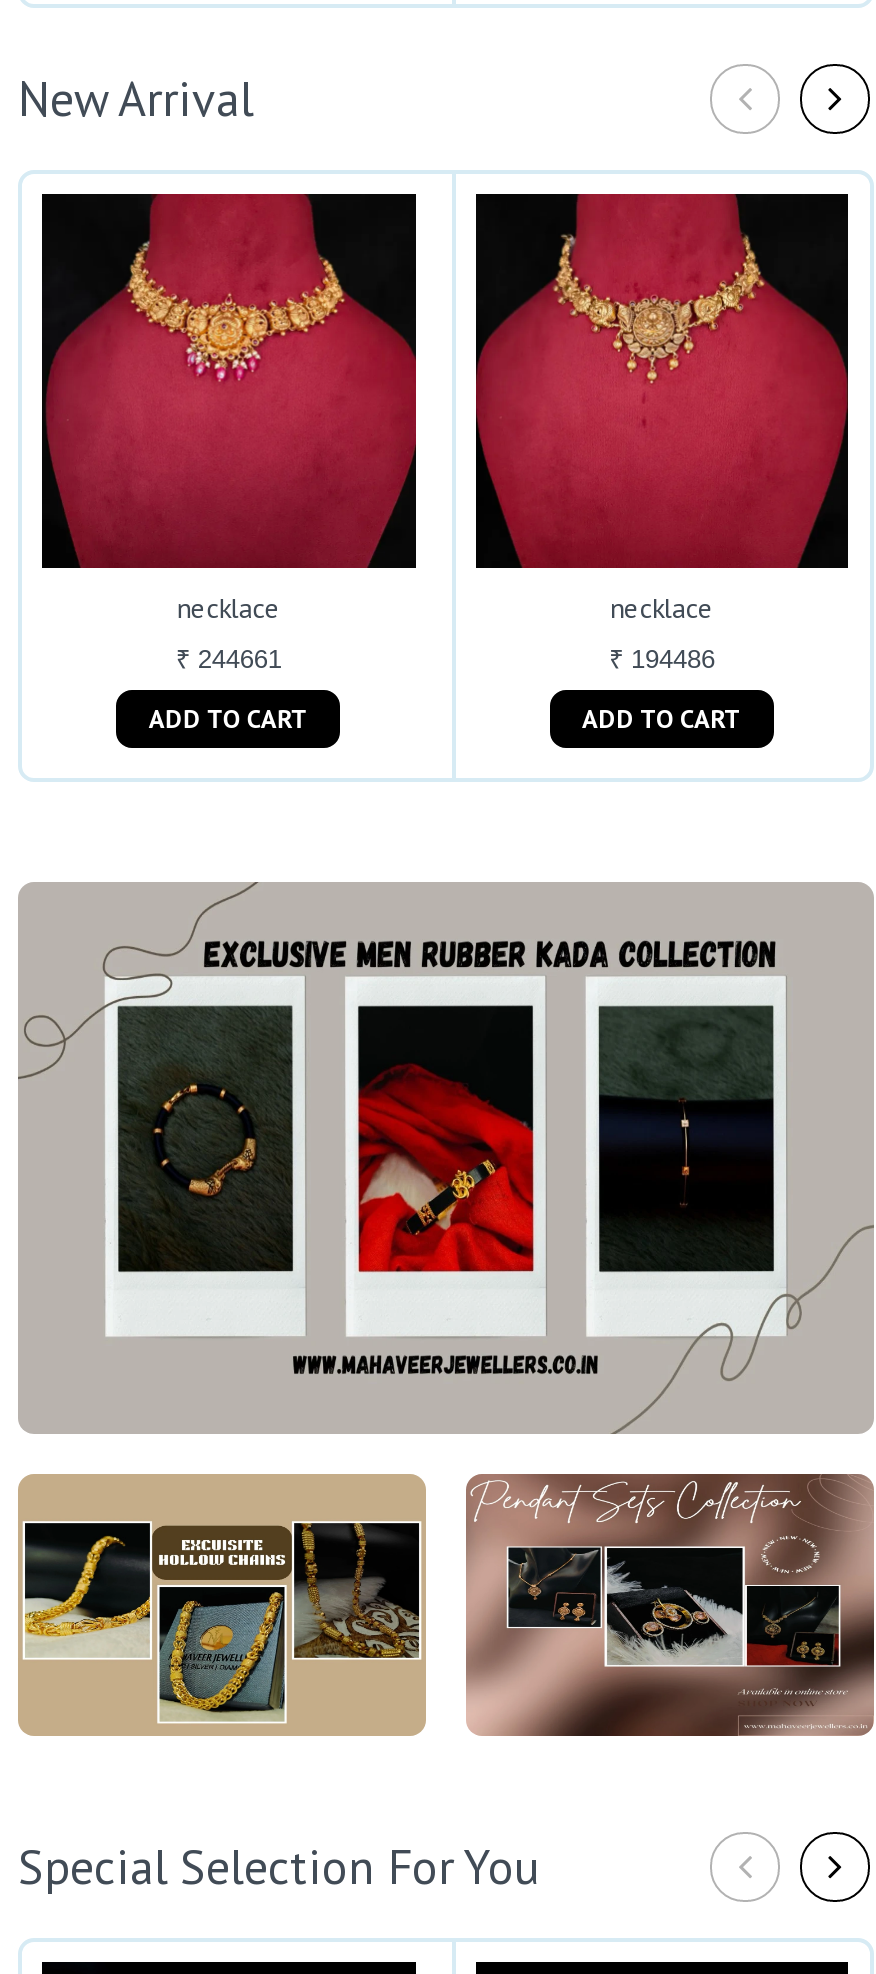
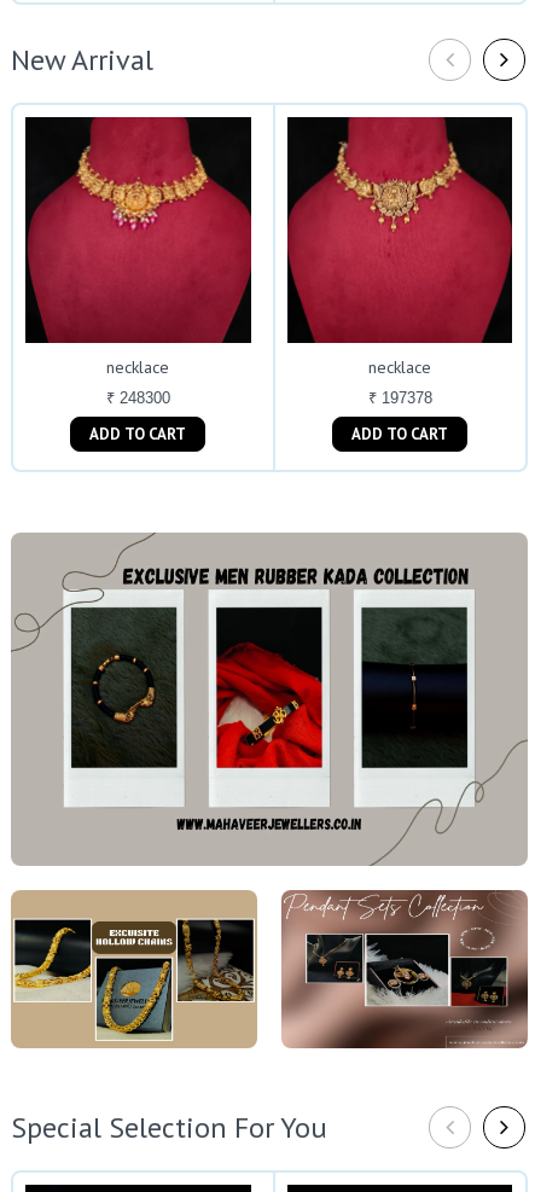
- ₹ 244661
+ ₹ 248300

- ₹ 194486
+ ₹ 197378
